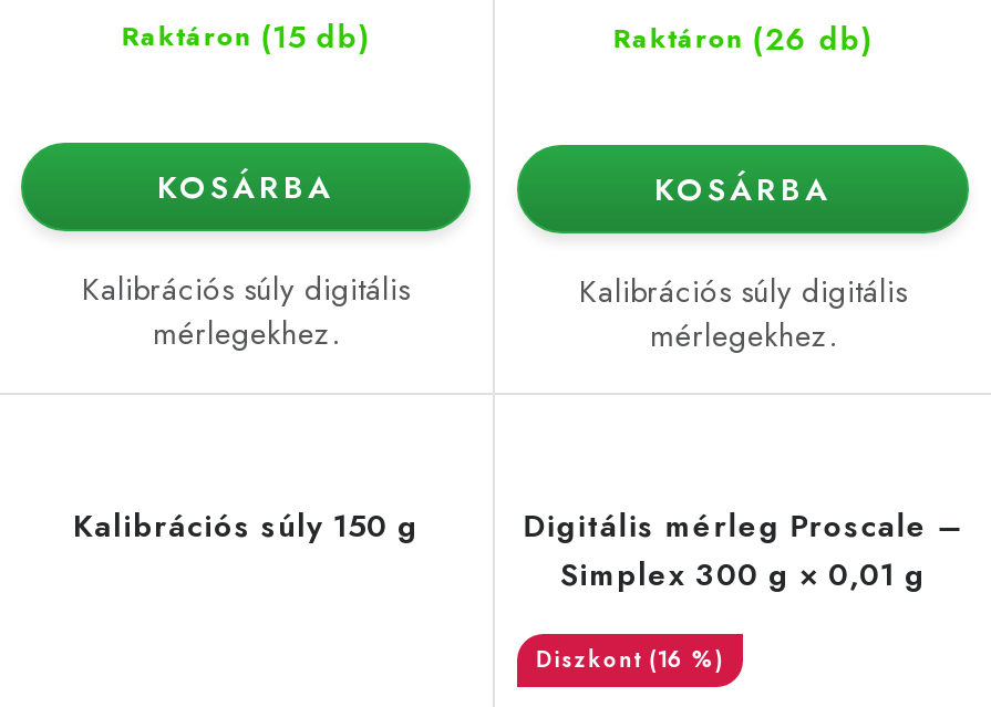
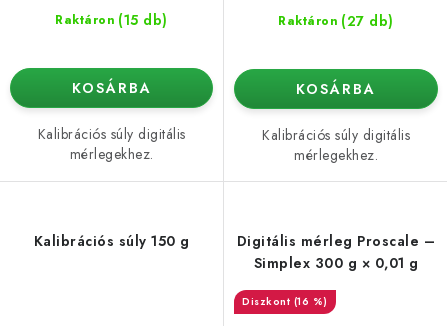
- Raktáron (26 db)
+ Raktáron (27 db)
